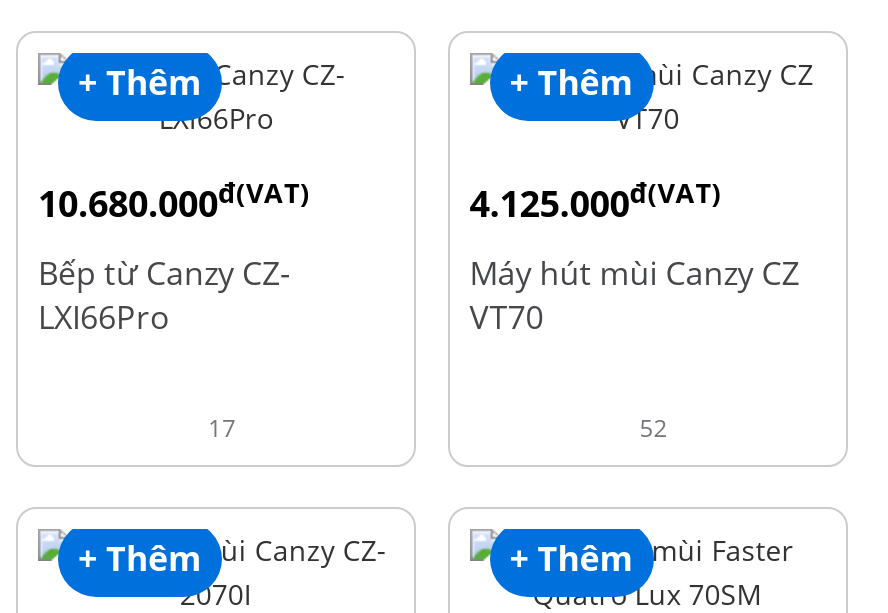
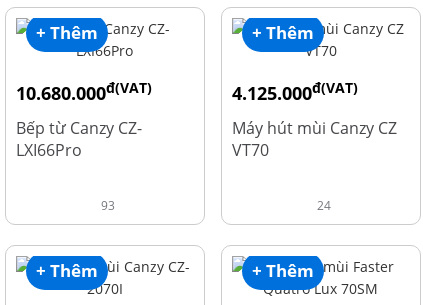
- 17
+ 93

- 52
+ 24
